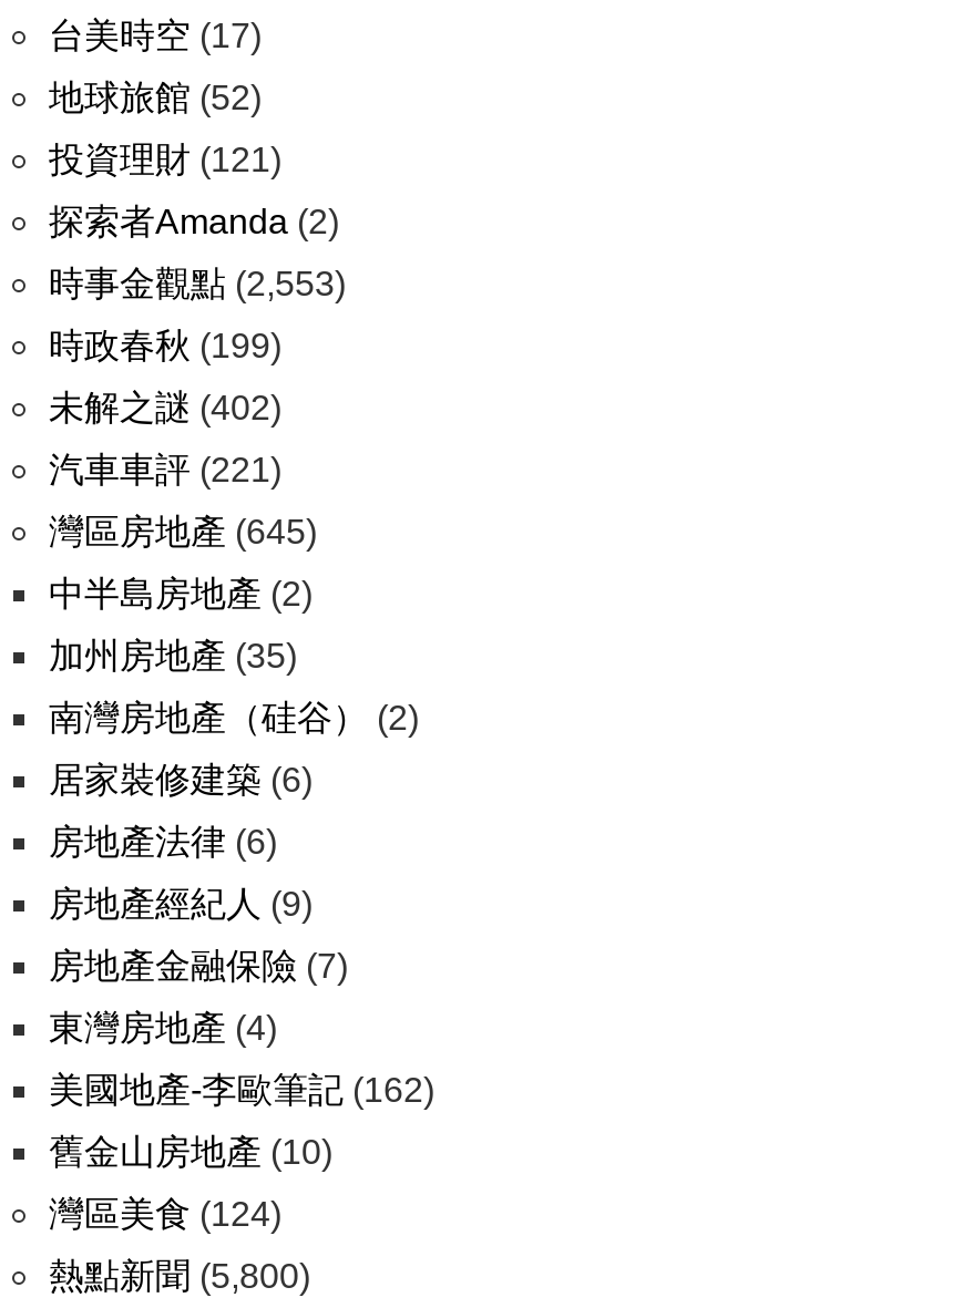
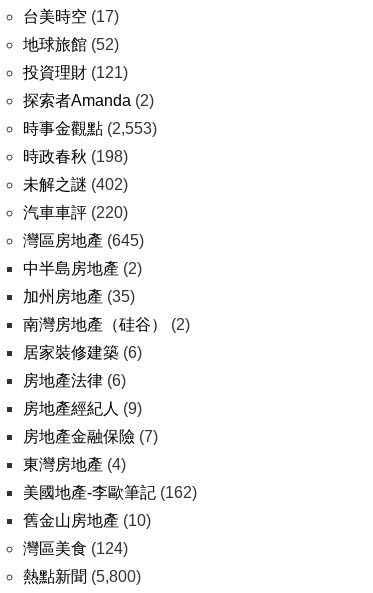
- 時政春秋(199)
+ 時政春秋(198)

- 汽車車評(221)
+ 汽車車評(220)
